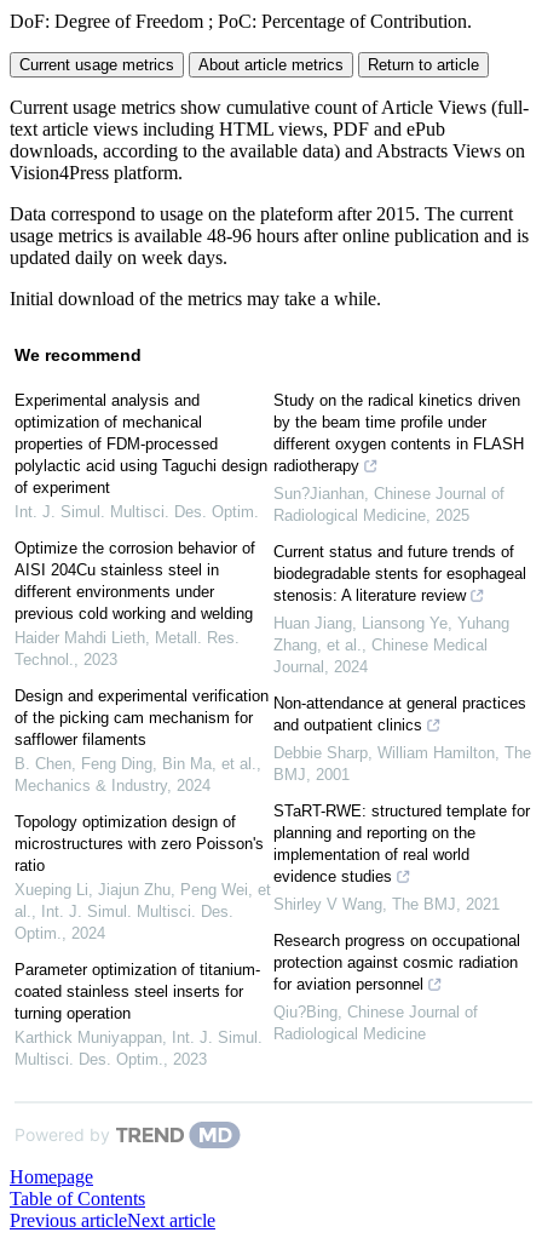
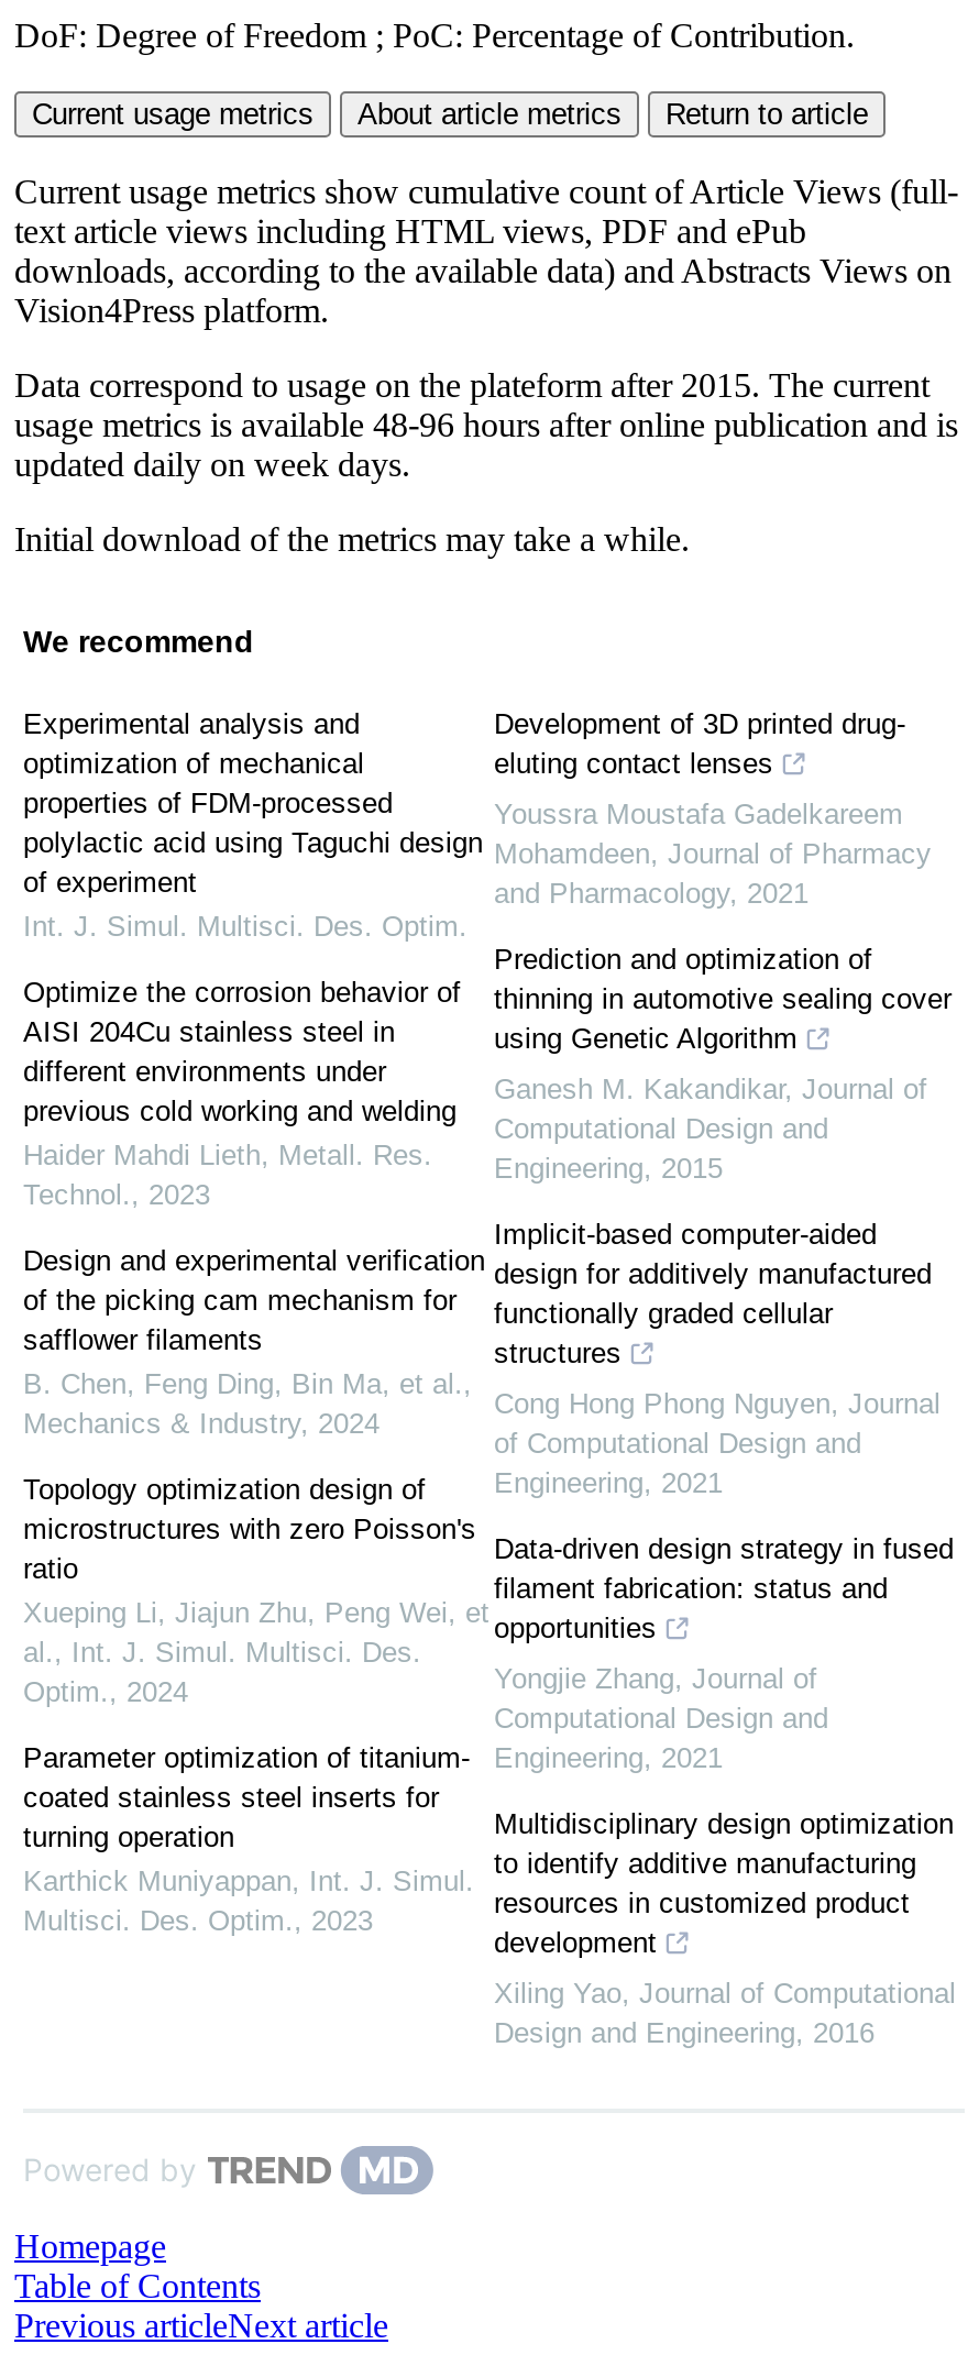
- Study on the radical kinetics driven
- by the beam time profile under
- different oxygen contents in FLASH
- radiotherapy
+ Development of 3D printed drug-
+ eluting contact lenses

- Sun?Jianhan, Chinese Journal of
- Radiological Medicine, 2025
+ Youssra Moustafa Gadelkareem
+ Mohamdeen, Journal of Pharmacy
+ and Pharmacology, 2021

- Current status and future trends of
- biodegradable stents for esophageal
- stenosis: A literature review
+ Prediction and optimization of
+ thinning in automotive sealing cover
+ using Genetic Algorithm

- Huan Jiang, Liansong Ye, Yuhang
- Zhang, et al., Chinese Medical
- Journal, 2024
+ Ganesh M. Kakandikar, Journal of
+ Computational Design and
+ Engineering, 2015

- Non-attendance at general practices
- and outpatient clinics
+ Implicit-based computer-aided
+ design for additively manufactured
+ functionally graded cellular
+ structures

- Debbie Sharp, William Hamilton, The
- BMJ, 2001
+ Cong Hong Phong Nguyen, Journal
+ of Computational Design and
+ Engineering, 2021

- STaRT-RWE: structured template for
- planning and reporting on the
- implementation of real world
- evidence studies
+ Data-driven design strategy in fused
+ filament fabrication: status and
+ opportunities

- Shirley V Wang, The BMJ, 2021
+ Yongjie Zhang, Journal of
+ Computational Design and
+ Engineering, 2021

- Research progress on occupational
- protection against cosmic radiation
- for aviation personnel
+ Multidisciplinary design optimization
+ to identify additive manufacturing
+ resources in customized product
+ development

- Qiu?Bing, Chinese Journal of
- Radiological Medicine
+ Xiling Yao, Journal of Computational
+ Design and Engineering, 2016
